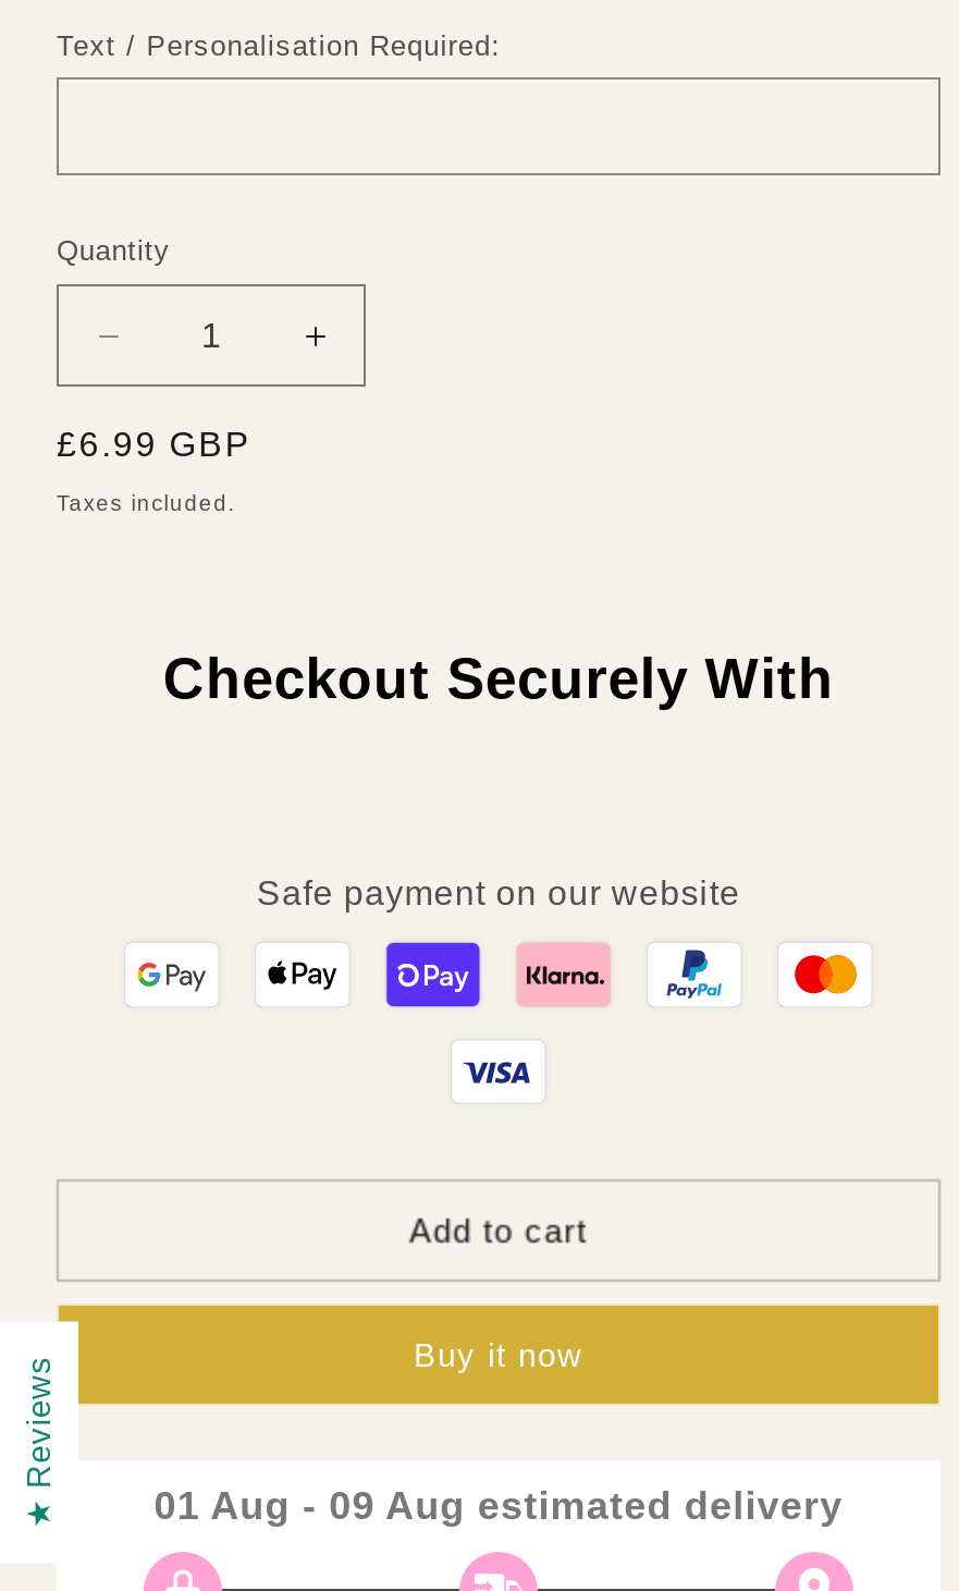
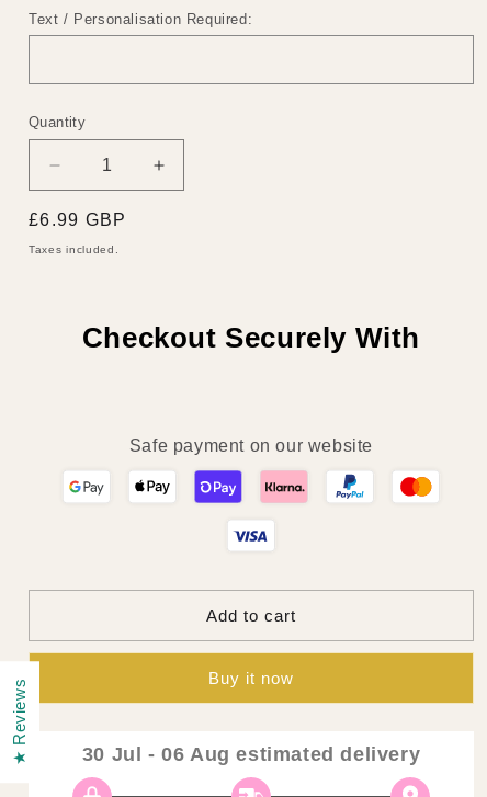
- 01 Aug - 09 Aug estimated delivery
+ 30 Jul - 06 Aug estimated delivery
